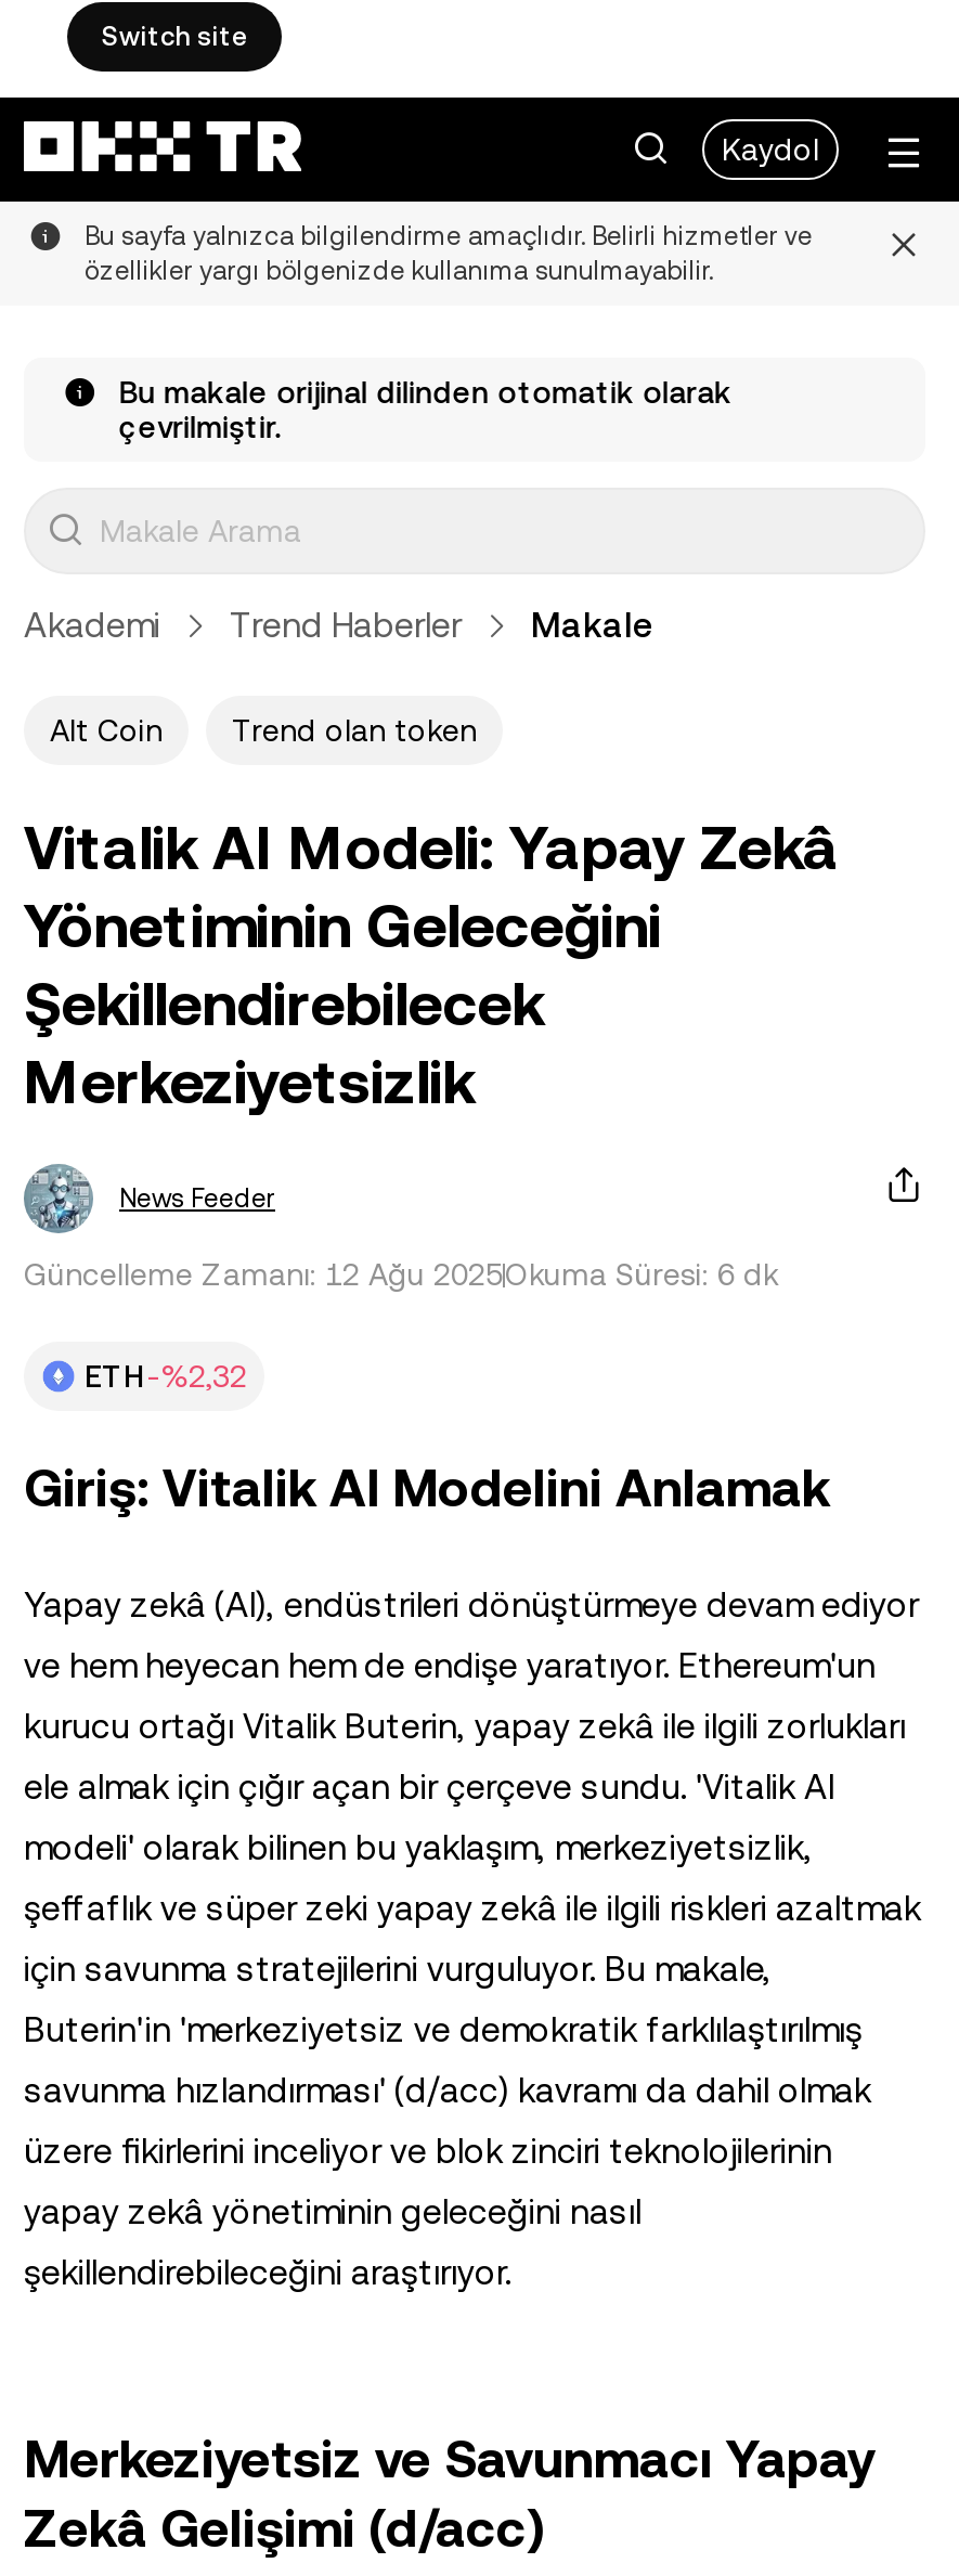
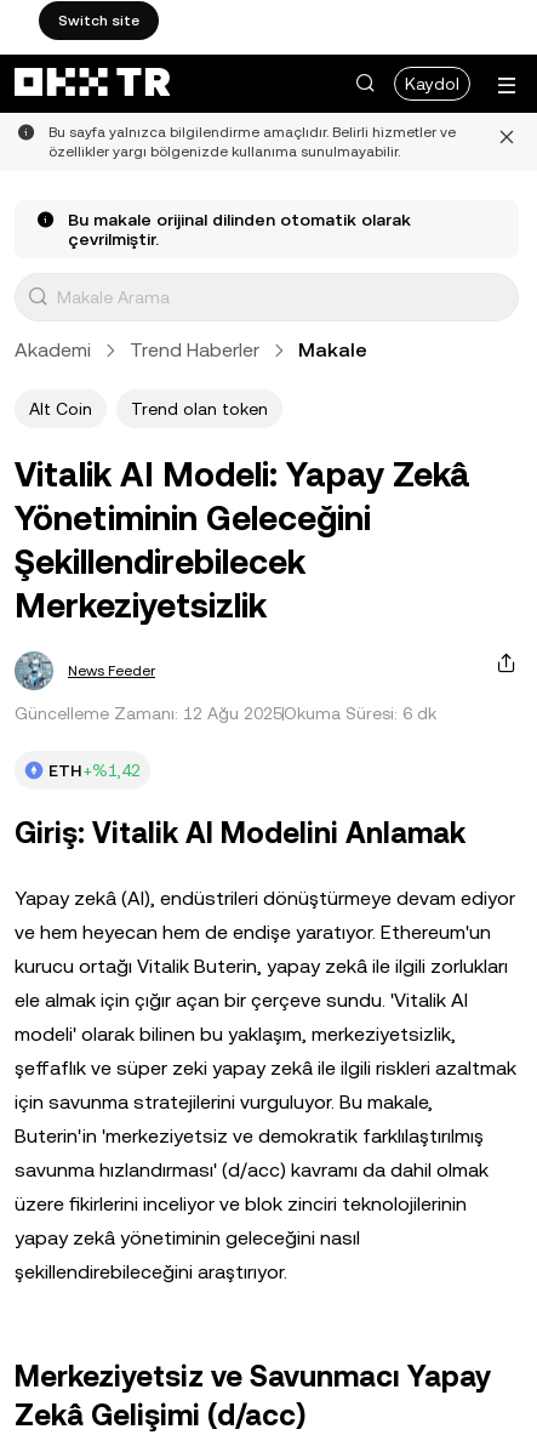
- ETH -%2,32
+ ETH +%1,42
